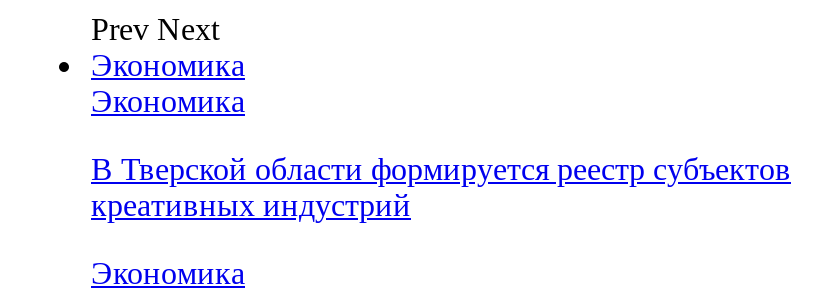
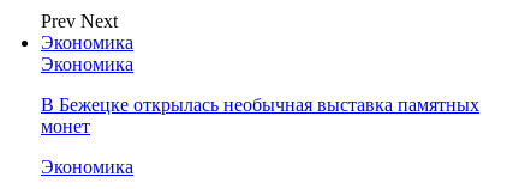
- В Тверской области формируется реестр субъектов
- креативных индустрий
+ В Бежецке открылась необычная выставка памятных
+ монет
